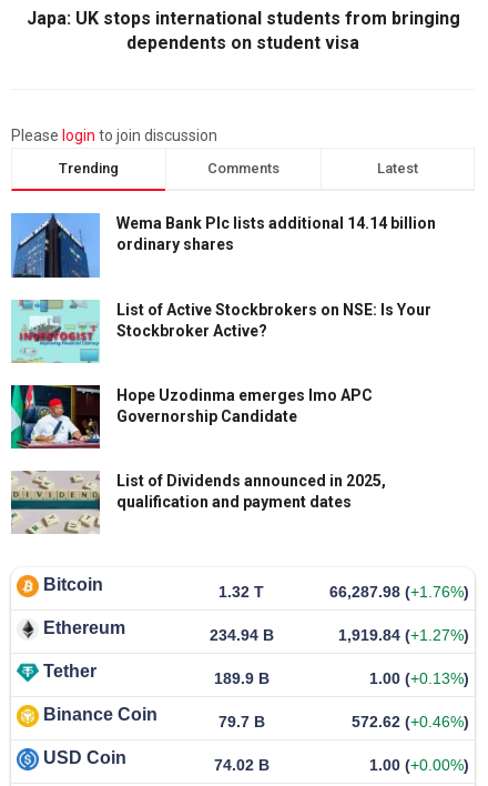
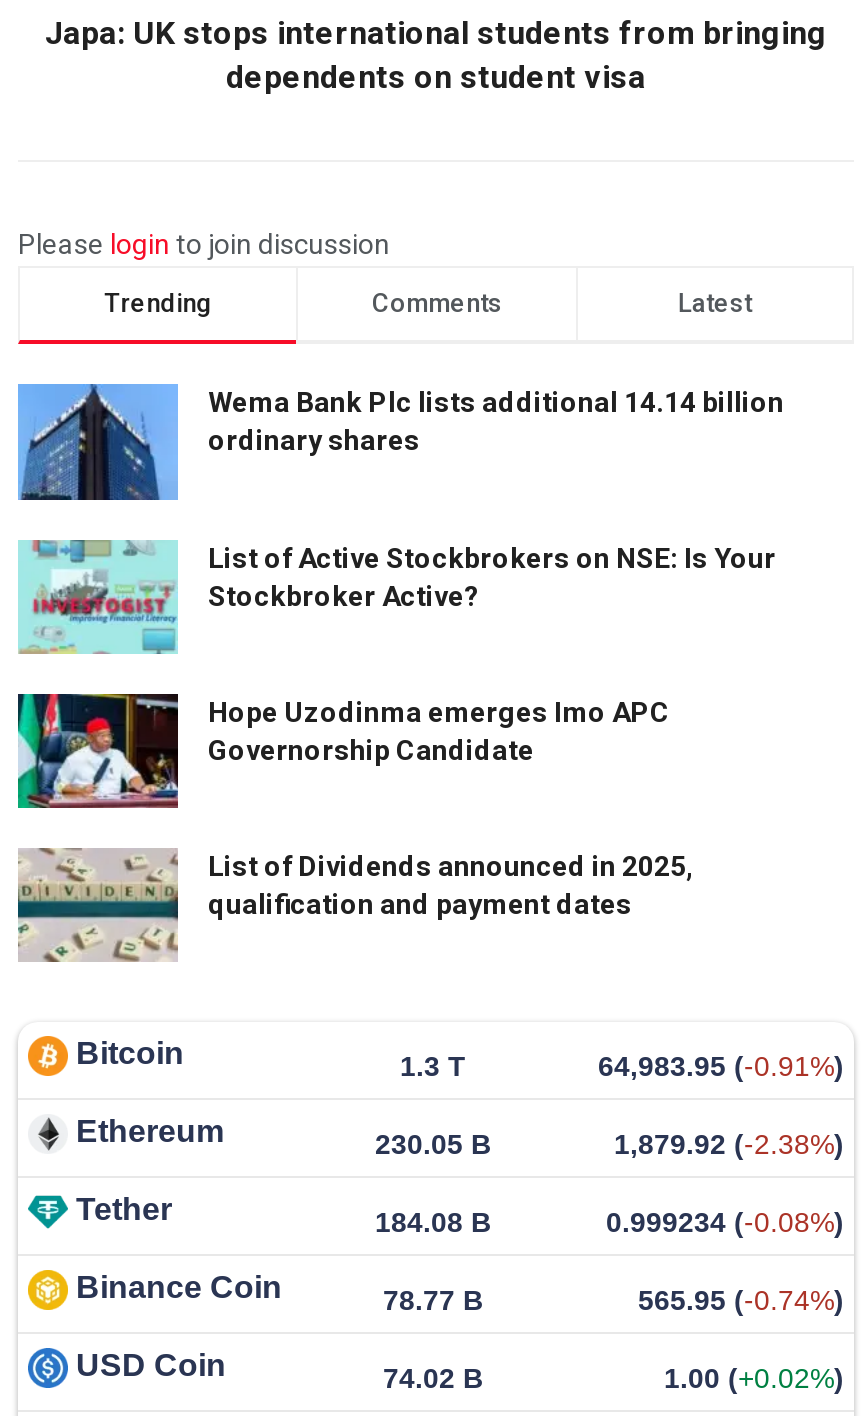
- 1.32 T
+ 1.3 T

- 66,287.98 (+1.76%)
+ 64,983.95 (-0.91%)

- 234.94 B
+ 230.05 B

- 1,919.84 (+1.27%)
+ 1,879.92 (-2.38%)

- 189.9 B
+ 184.08 B

- 1.00 (+0.13%)
+ 0.999234 (-0.08%)

- 79.7 B
+ 78.77 B

- 572.62 (+0.46%)
+ 565.95 (-0.74%)

- 1.00 (+0.00%)
+ 1.00 (+0.02%)
